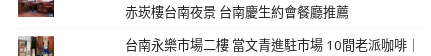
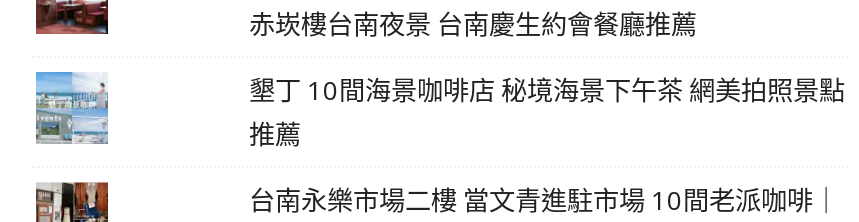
+ [image]

+ 墾丁 10間海景咖啡店 秘境海景下午茶 網美拍照景點
+ 推薦
